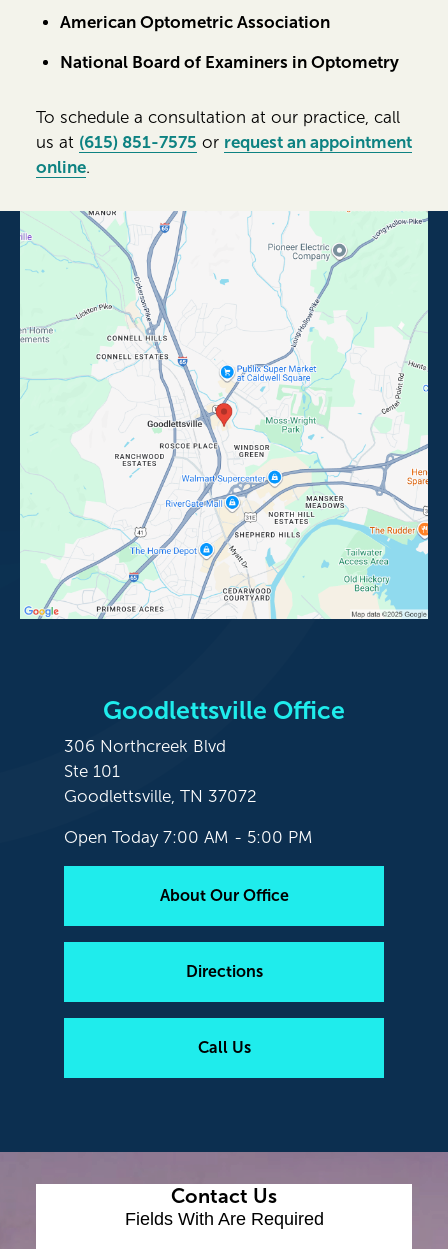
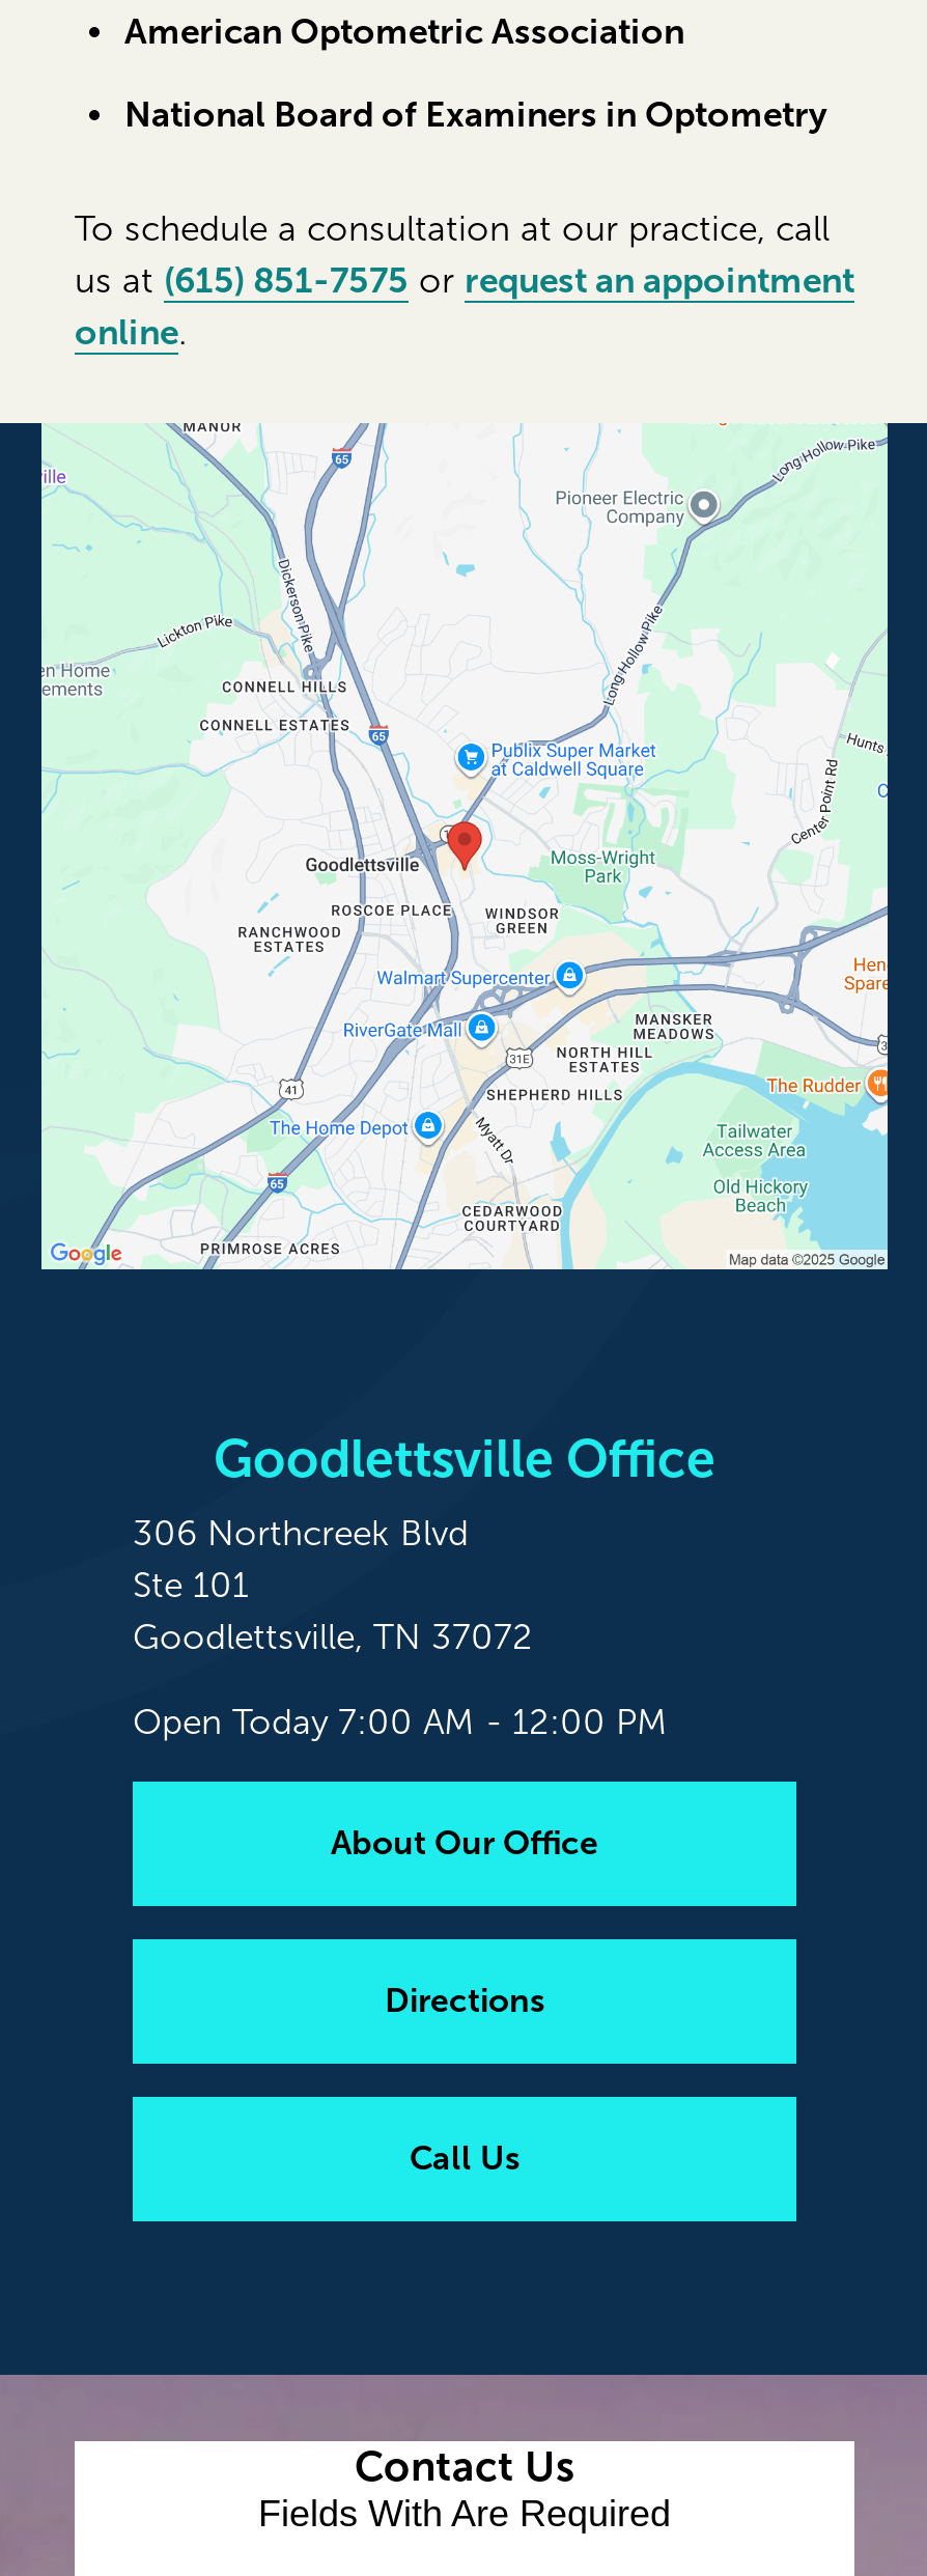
- Open Today 7:00 AM - 5:00 PM
+ Open Today 7:00 AM - 12:00 PM
